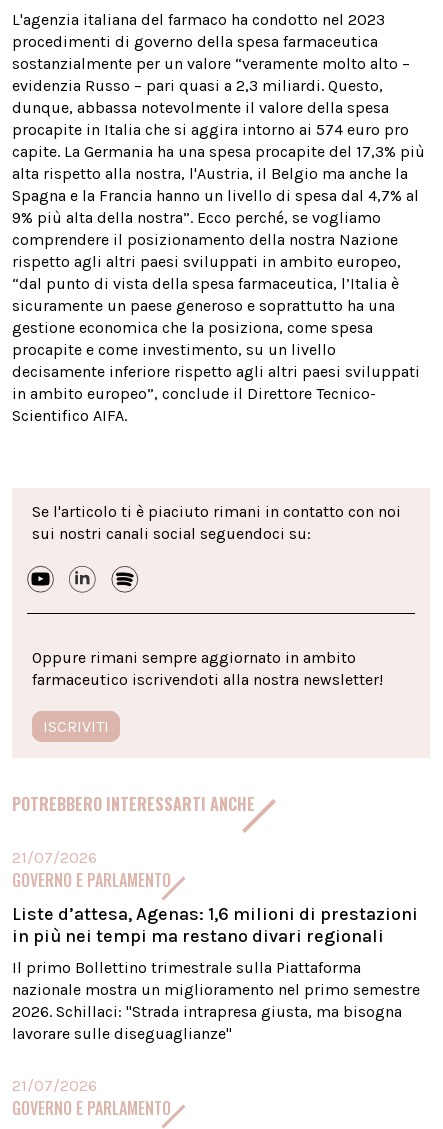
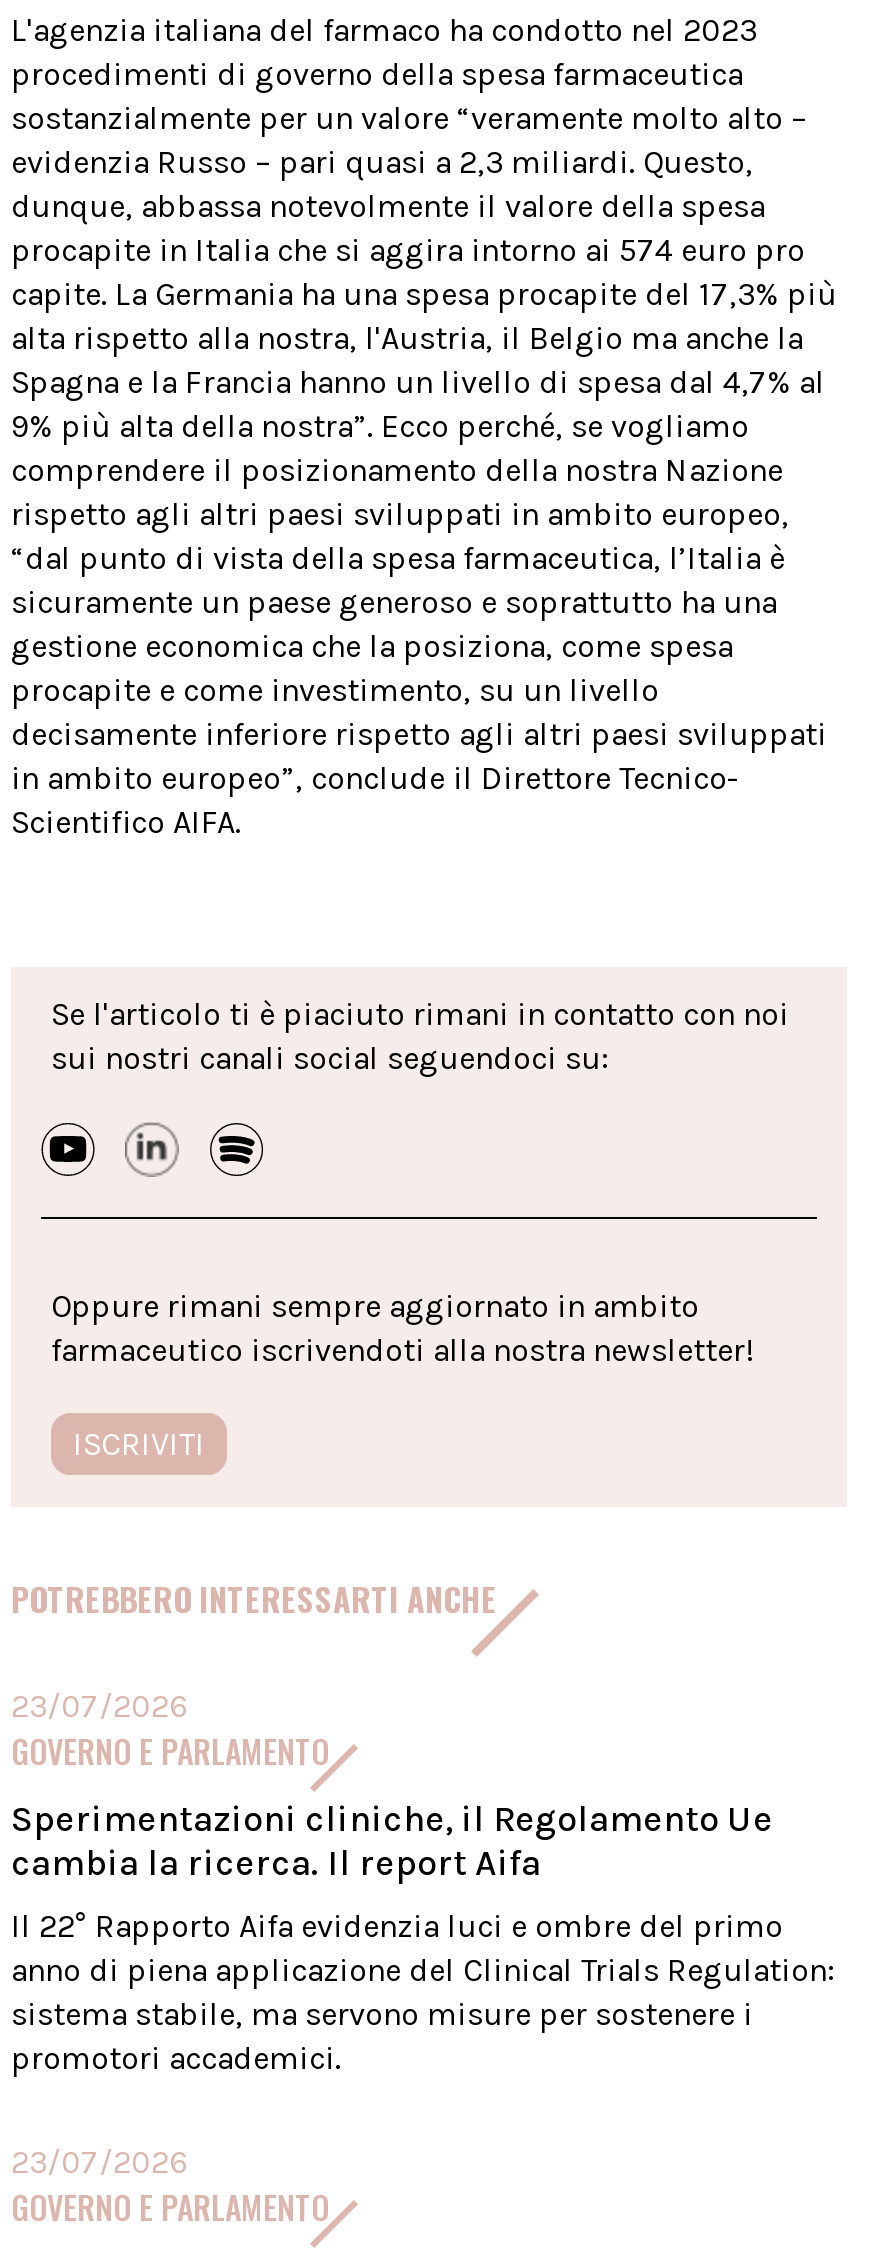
- 21/07/2026
+ 23/07/2026

- Liste d’attesa, Agenas: 1,6 milioni di prestazioni
- in più nei tempi ma restano divari regionali
+ Sperimentazioni cliniche, il Regolamento Ue
+ cambia la ricerca. Il report Aifa

- Il primo Bollettino trimestrale sulla Piattaforma
- nazionale mostra un miglioramento nel primo semestre
- 2026. Schillaci: "Strada intrapresa giusta, ma bisogna
- lavorare sulle diseguaglianze"
+ Il 22° Rapporto Aifa evidenzia luci e ombre del primo
+ anno di piena applicazione del Clinical Trials Regulation:
+ sistema stabile, ma servono misure per sostenere i
+ promotori accademici.

- 21/07/2026
+ 23/07/2026
